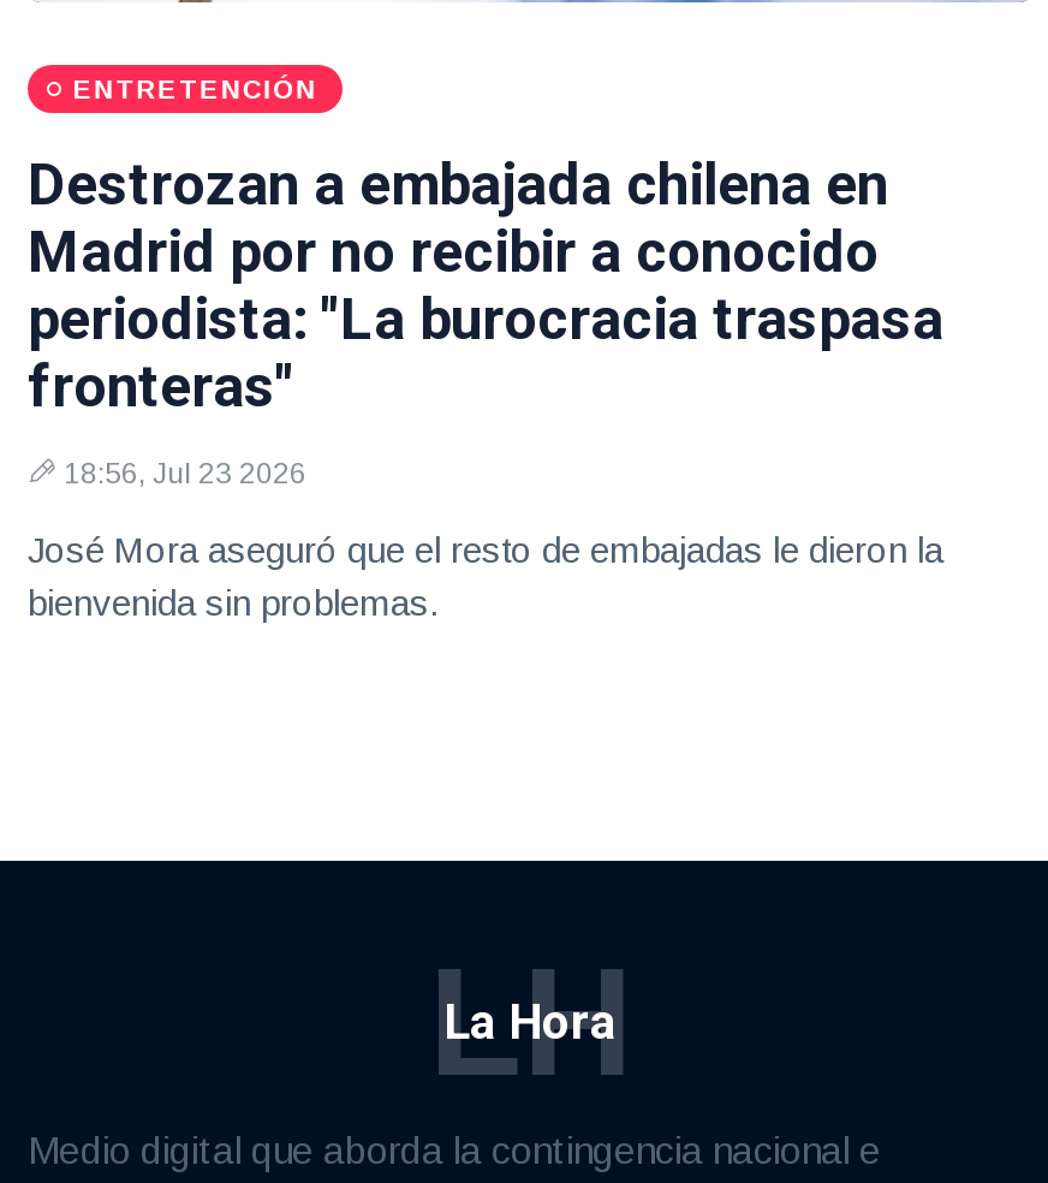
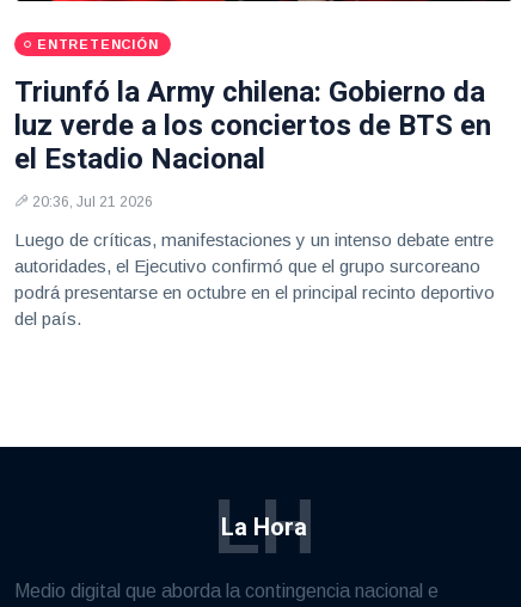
- Destrozan a embajada chilena en
- Madrid por no recibir a conocido
- periodista: "La burocracia traspasa
- fronteras"
+ Triunfó la Army chilena: Gobierno da
+ luz verde a los conciertos de BTS en
+ el Estadio Nacional

- 18:56, Jul 23 2026
+ 20:36, Jul 21 2026

- José Mora aseguró que el resto de embajadas le dieron la
- bienvenida sin problemas.
+ Luego de críticas, manifestaciones y un intenso debate entre
+ autoridades, el Ejecutivo confirmó que el grupo surcoreano
+ podrá presentarse en octubre en el principal recinto deportivo
+ del país.
